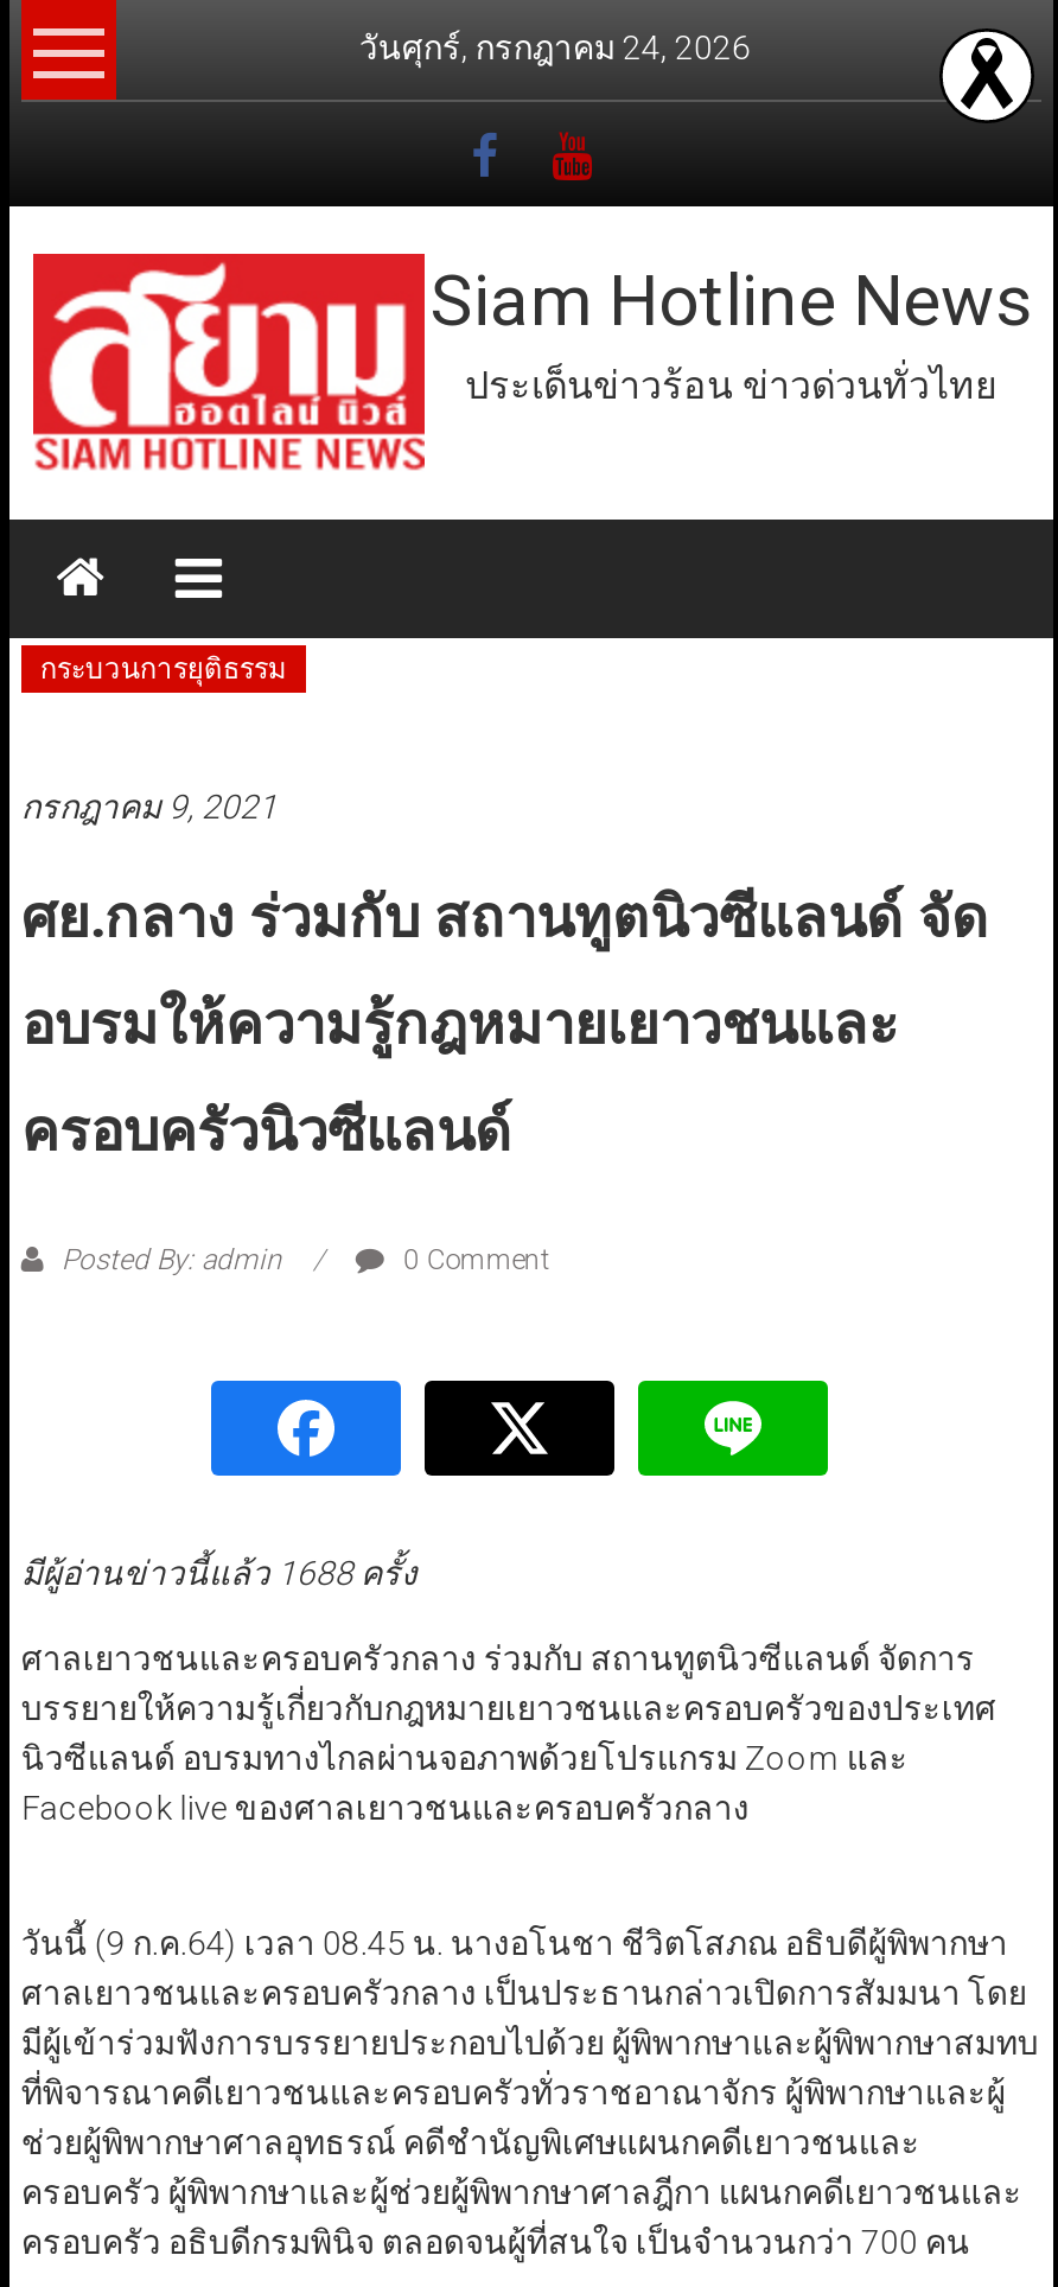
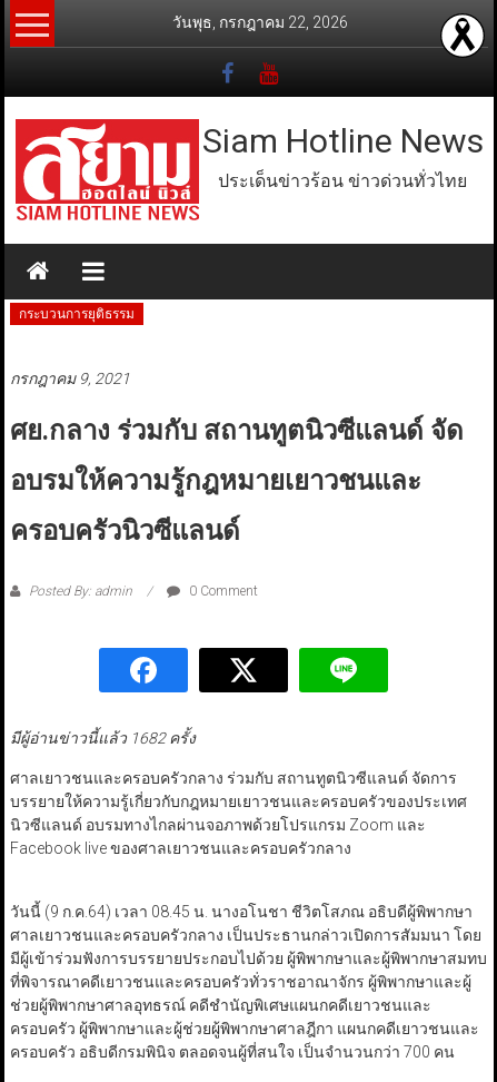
- วันศุกร์, กรกฎาคม 24, 2026
+ วันพุธ, กรกฎาคม 22, 2026

- มีผู้อ่านข่าวนี้แล้ว 1688 ครั้ง
+ มีผู้อ่านข่าวนี้แล้ว 1682 ครั้ง
